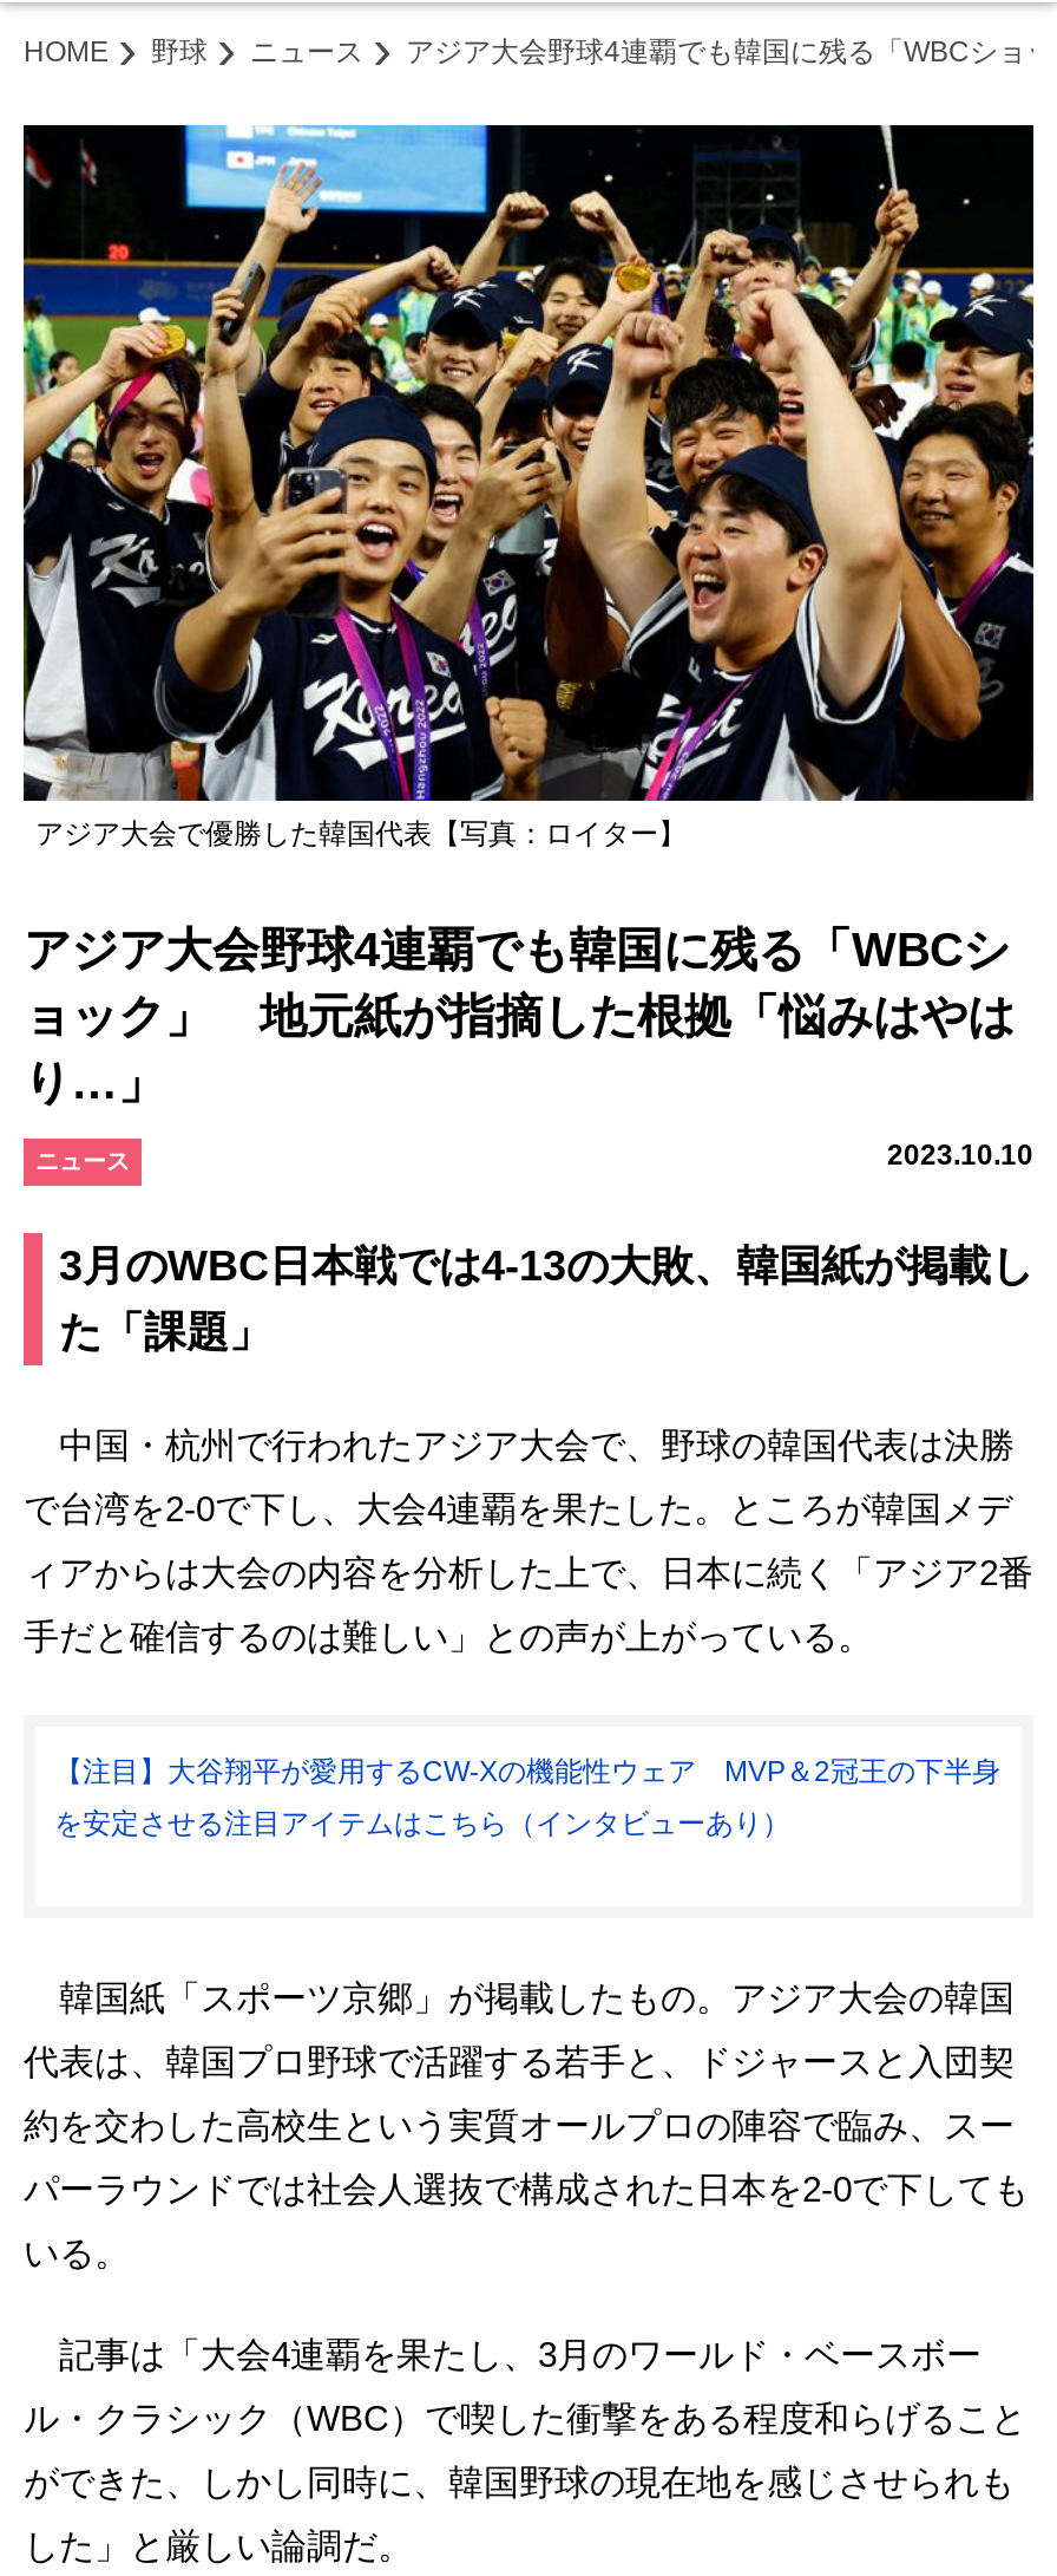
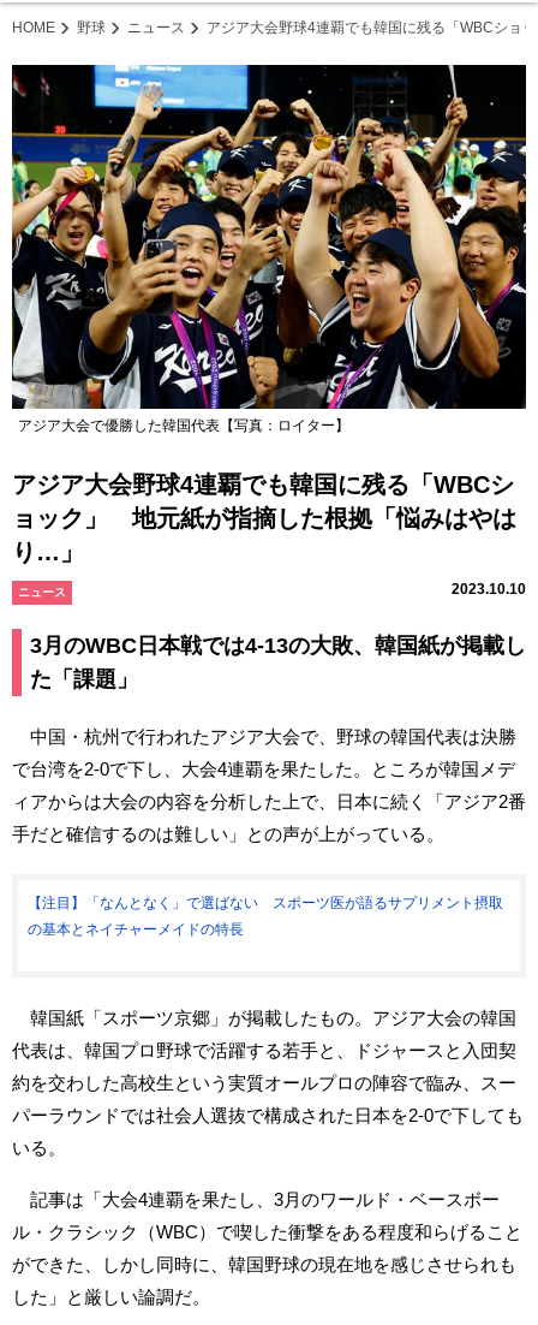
- 【注目】大谷翔平が愛用するCW-Xの機能性ウェア MVP＆2冠王の下半身
+ 【注目】「なんとなく」で選ばない スポーツ医が語るサプリメント摂取

- を安定させる注目アイテムはこちら（インタビューあり）
+ の基本とネイチャーメイドの特長
